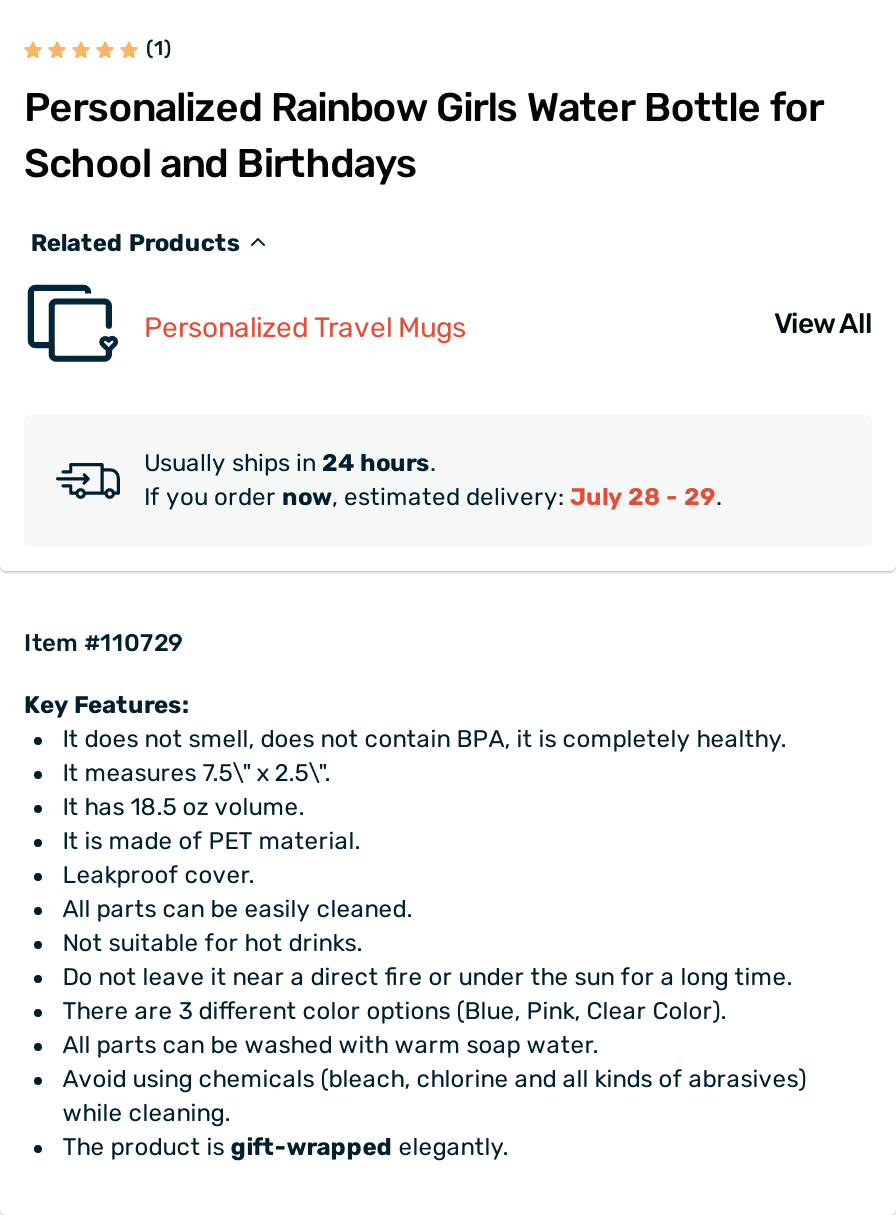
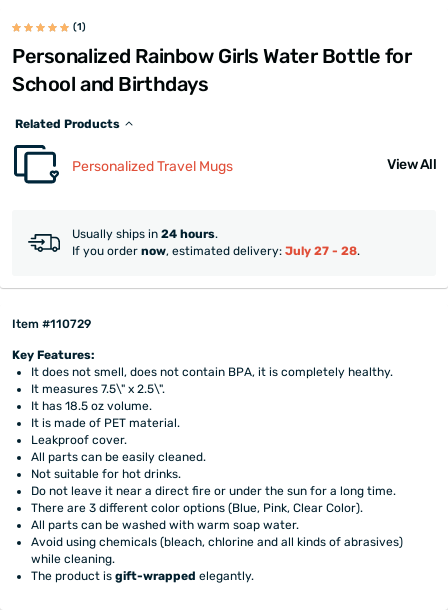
- If you order now, estimated delivery: July 28 - 29.
+ If you order now, estimated delivery: July 27 - 28.
